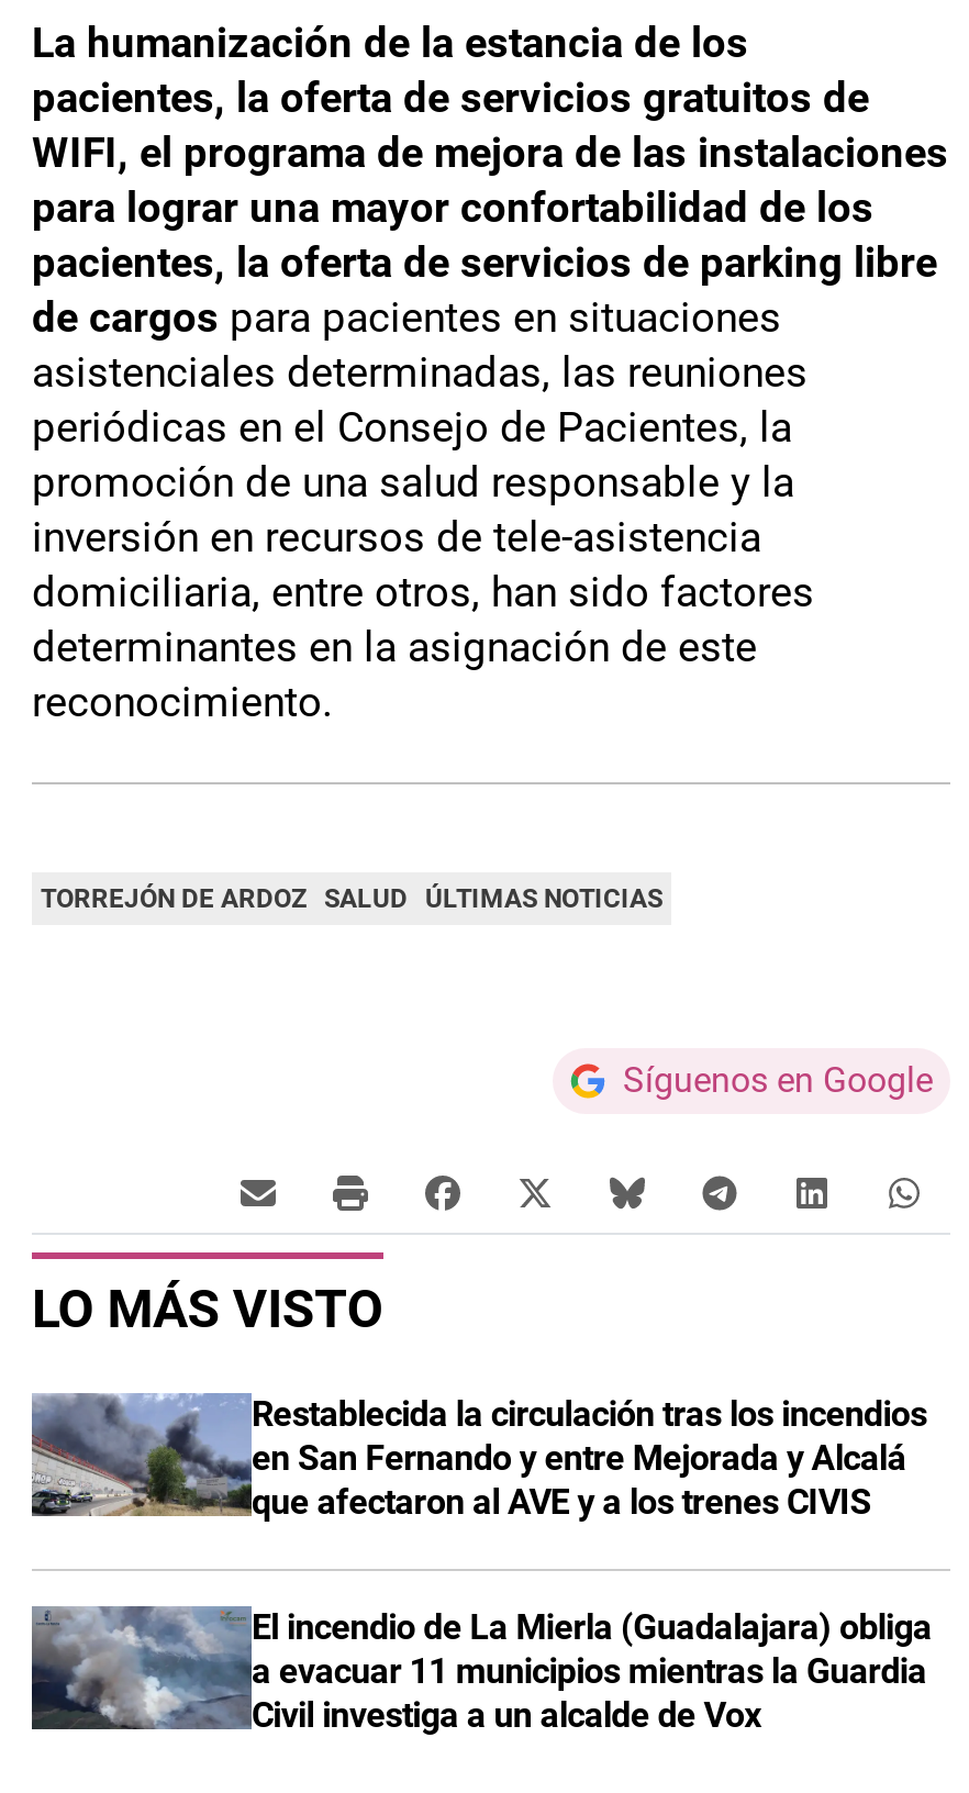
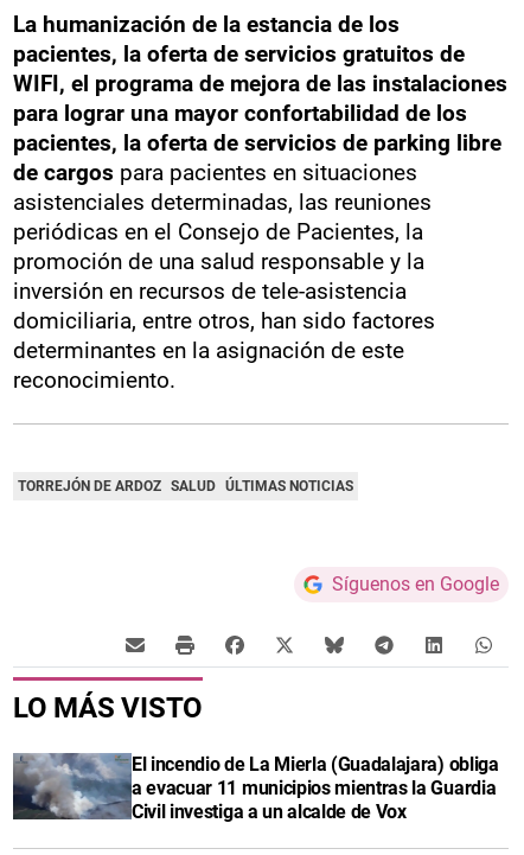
- [image]
- Restablecida la circulación tras los incendios
- en San Fernando y entre Mejorada y Alcalá
- que afectaron al AVE y a los trenes CIVIS
